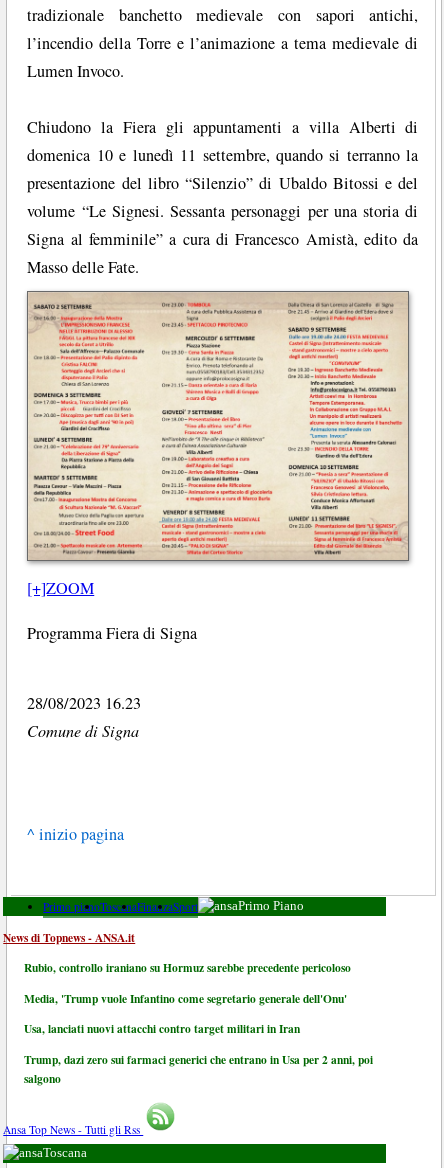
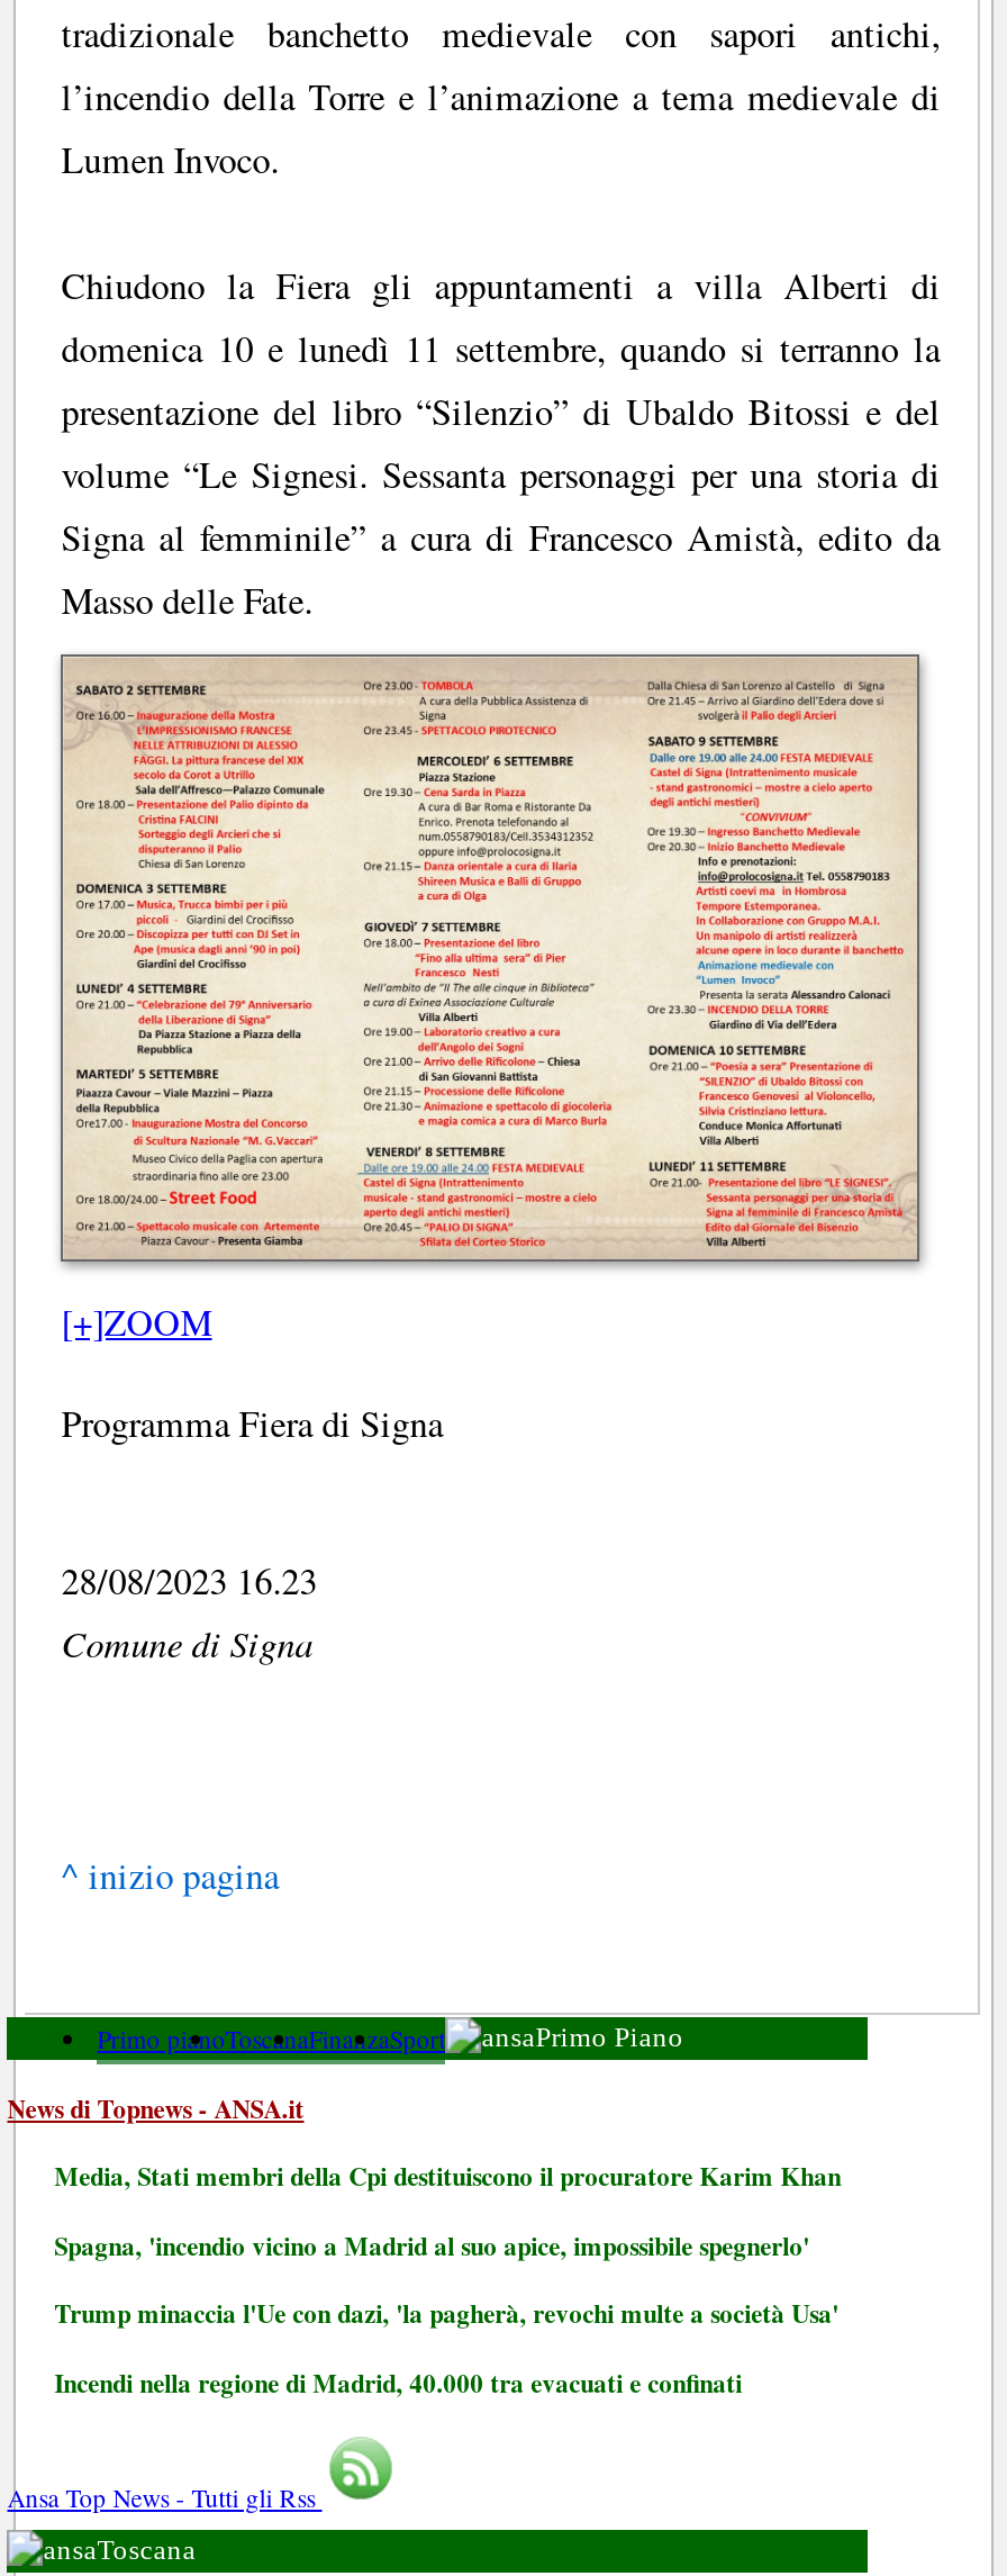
- Rubio, controllo iraniano su Hormuz sarebbe precedente pericoloso
+ Media, Stati membri della Cpi destituiscono il procuratore Karim Khan

- Media, 'Trump vuole Infantino come segretario generale dell'Onu'
+ Spagna, 'incendio vicino a Madrid al suo apice, impossibile spegnerlo'

- Usa, lanciati nuovi attacchi contro target militari in Iran
+ Trump minaccia l'Ue con dazi, 'la pagherà, revochi multe a società Usa'

- Trump, dazi zero sui farmaci generici che entrano in Usa per 2 anni, poi
- salgono
+ Incendi nella regione di Madrid, 40.000 tra evacuati e confinati
